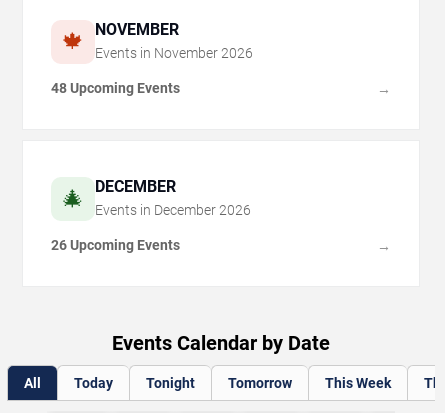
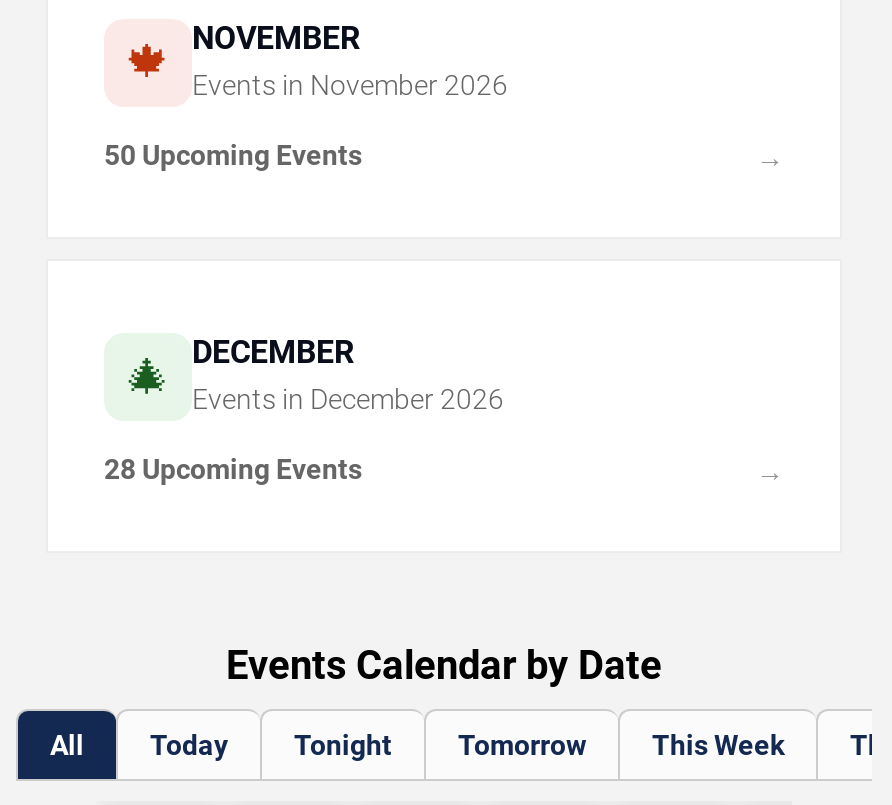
- 48 Upcoming Events
+ 50 Upcoming Events

- 26 Upcoming Events
+ 28 Upcoming Events
